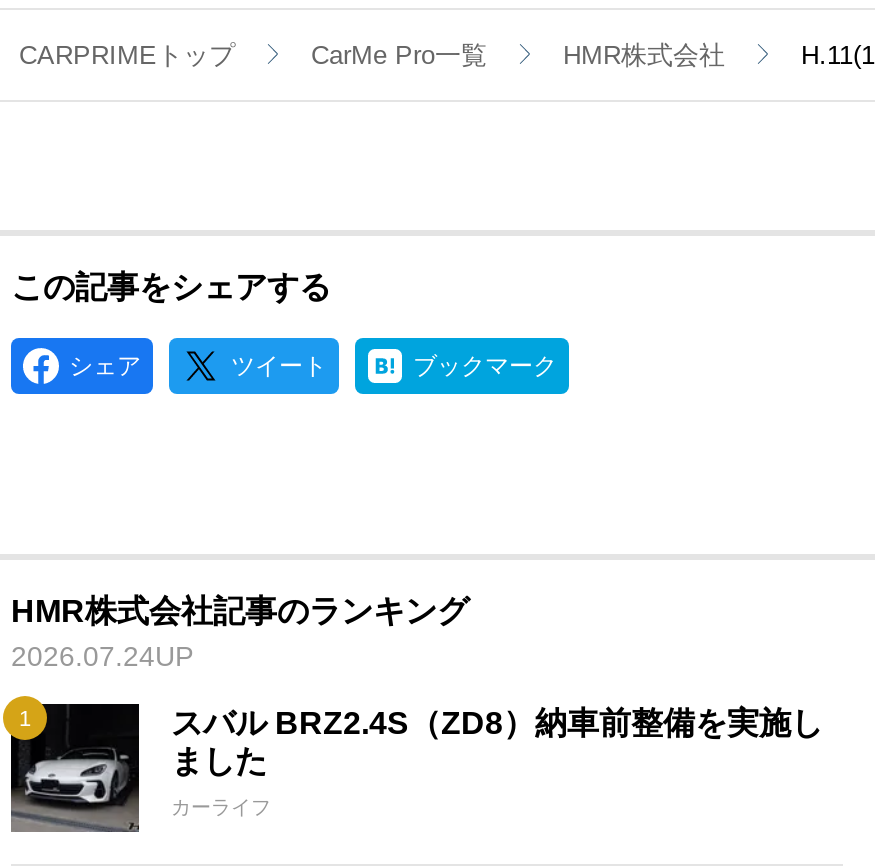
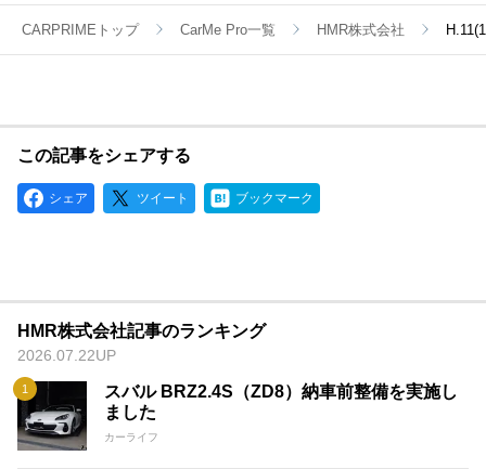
- 2026.07.24UP
+ 2026.07.22UP
